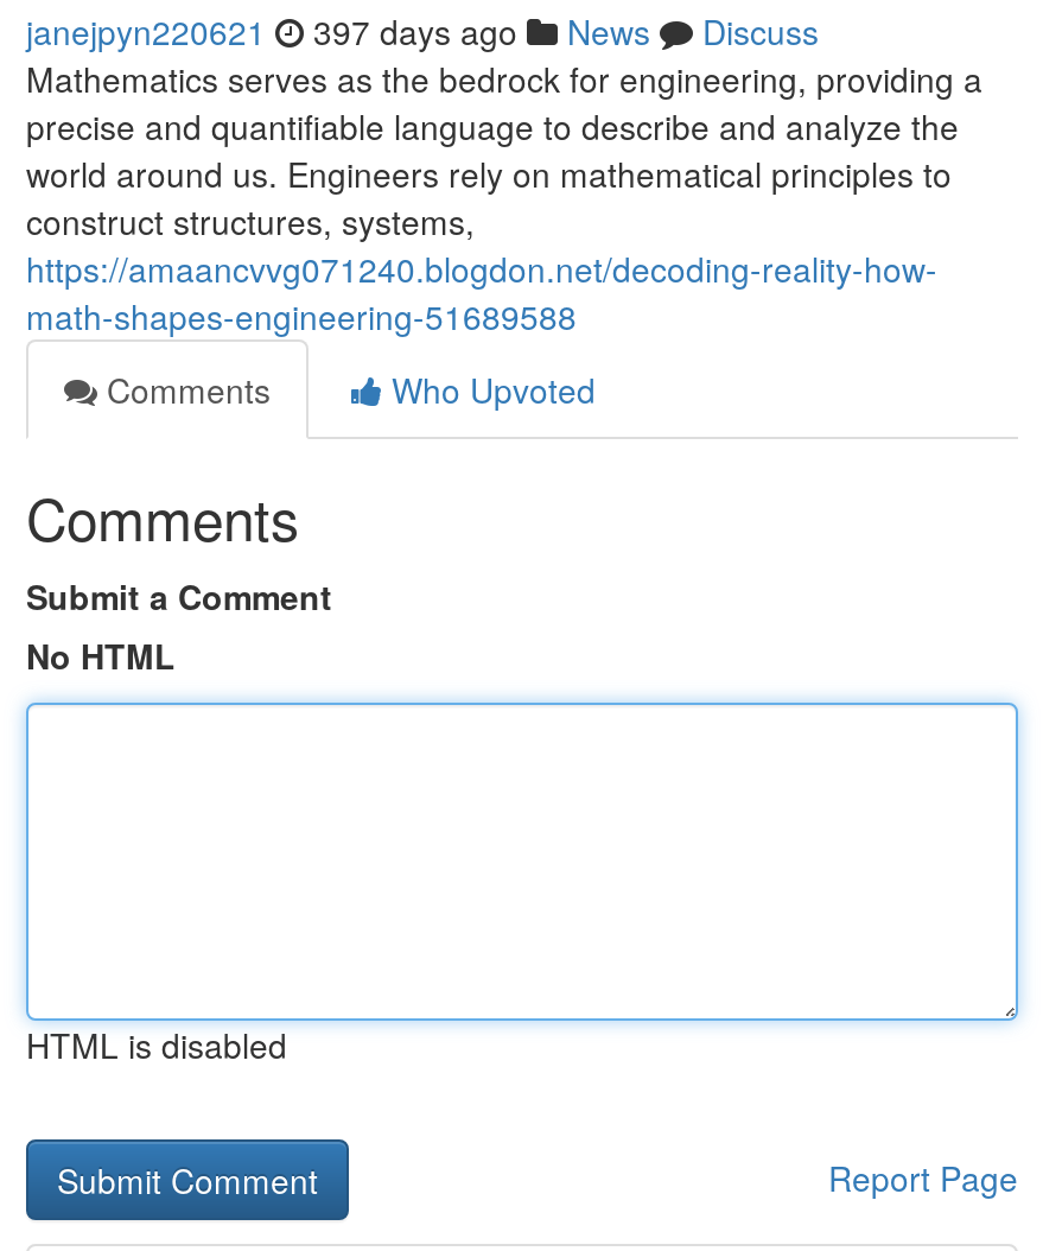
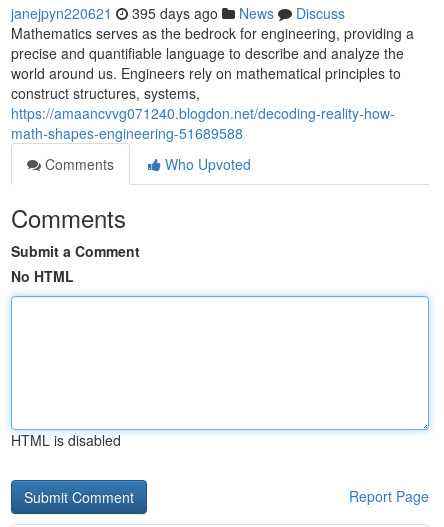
- janejpyn220621 397 days ago News Discuss
+ janejpyn220621 395 days ago News Discuss
